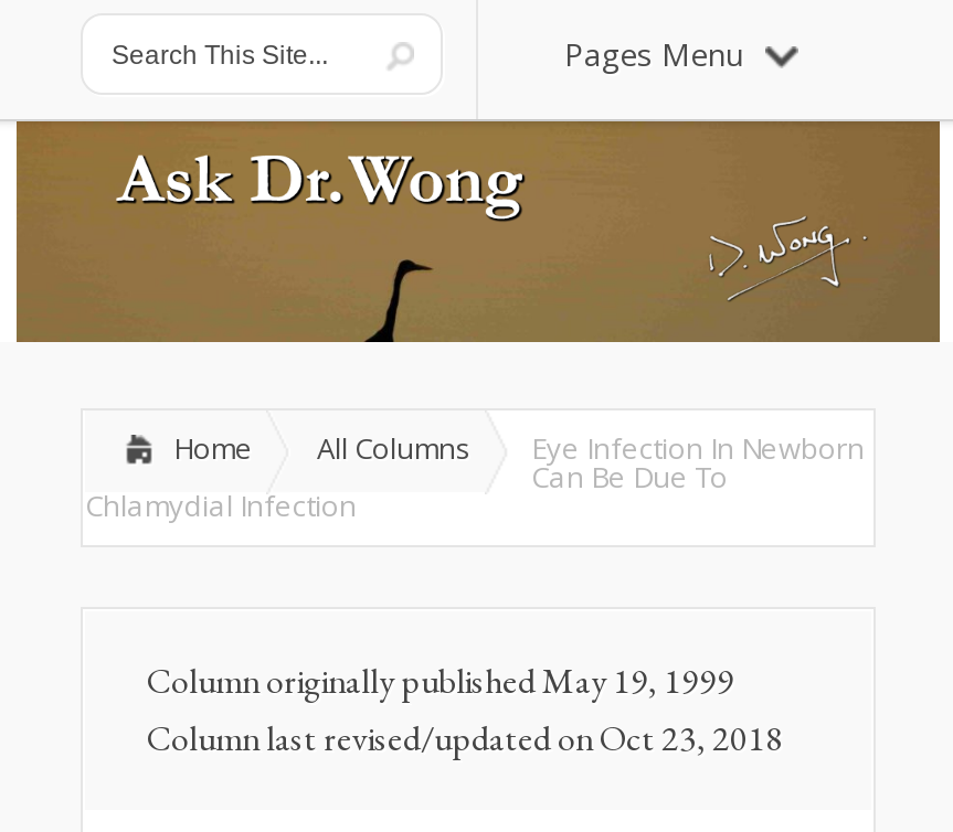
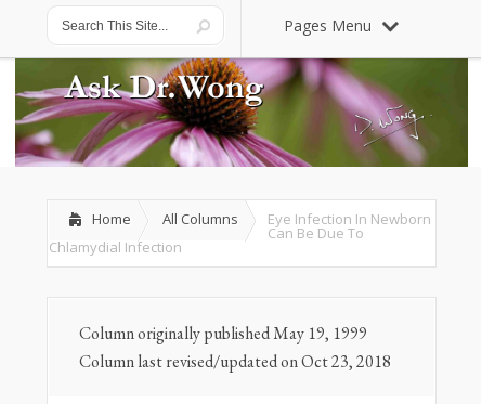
- [image]
+ [image]
